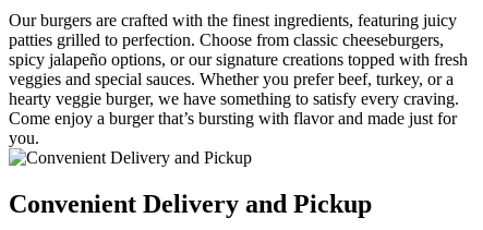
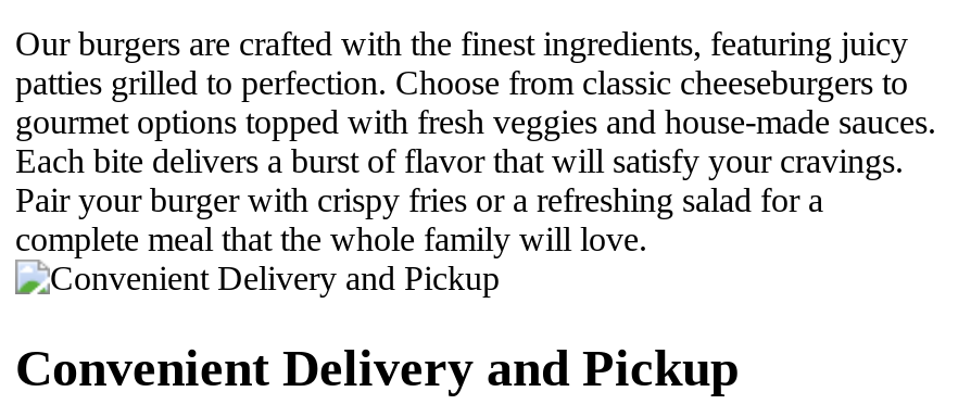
- patties grilled to perfection. Choose from classic cheeseburgers,
- spicy jalapeño options, or our signature creations topped with fresh
- veggies and special sauces. Whether you prefer beef, turkey, or a
- hearty veggie burger, we have something to satisfy every craving.
- Come enjoy a burger that’s bursting with flavor and made just for
- you.
+ patties grilled to perfection. Choose from classic cheeseburgers to
+ gourmet options topped with fresh veggies and house-made sauces.
+ Each bite delivers a burst of flavor that will satisfy your cravings.
+ Pair your burger with crispy fries or a refreshing salad for a
+ complete meal that the whole family will love.
